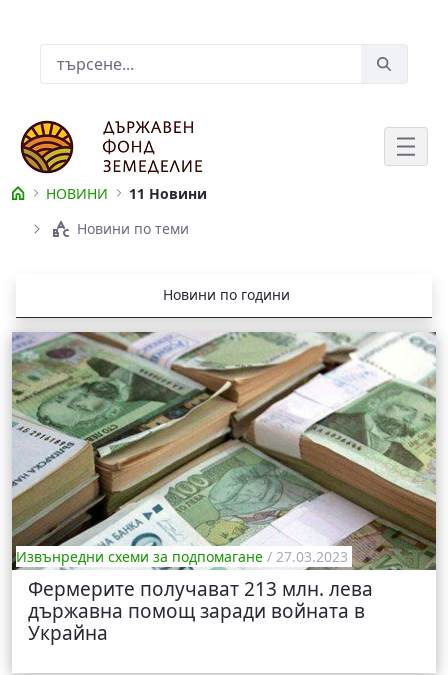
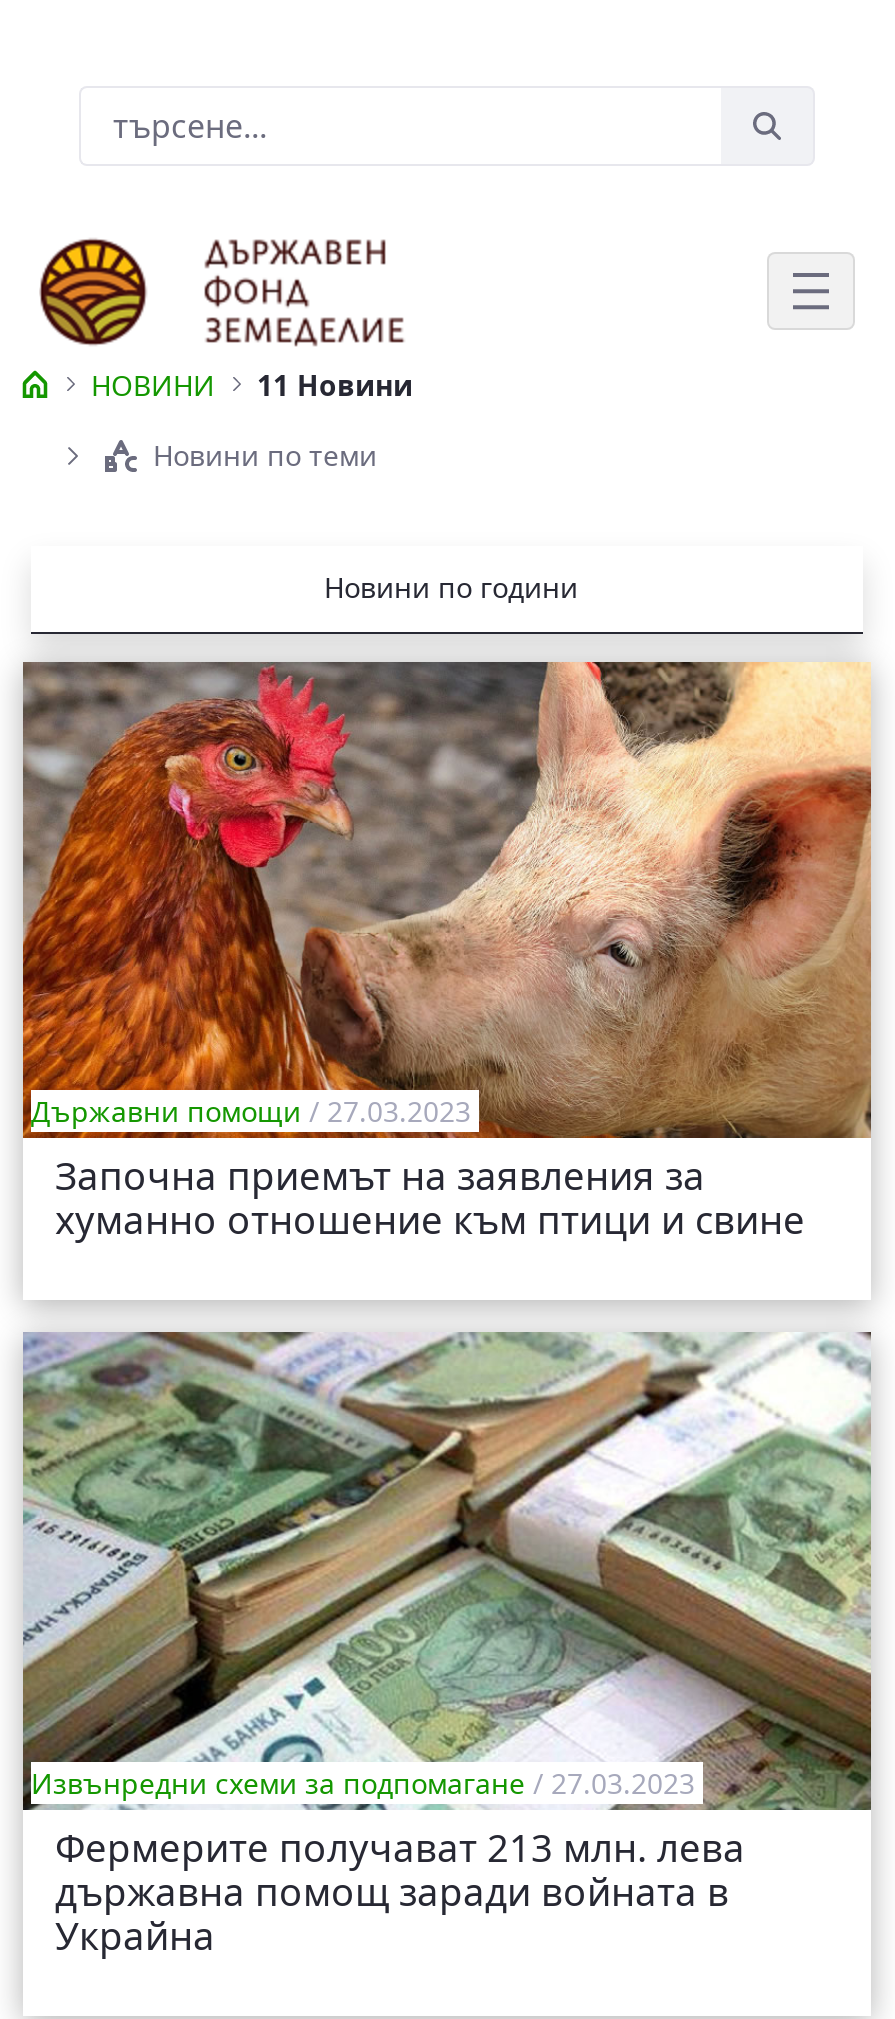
+ [image]
+ Държавни помощи / 27.03.2023
+ Започна приемът на заявления за
+ хуманно отношение към птици и свине
